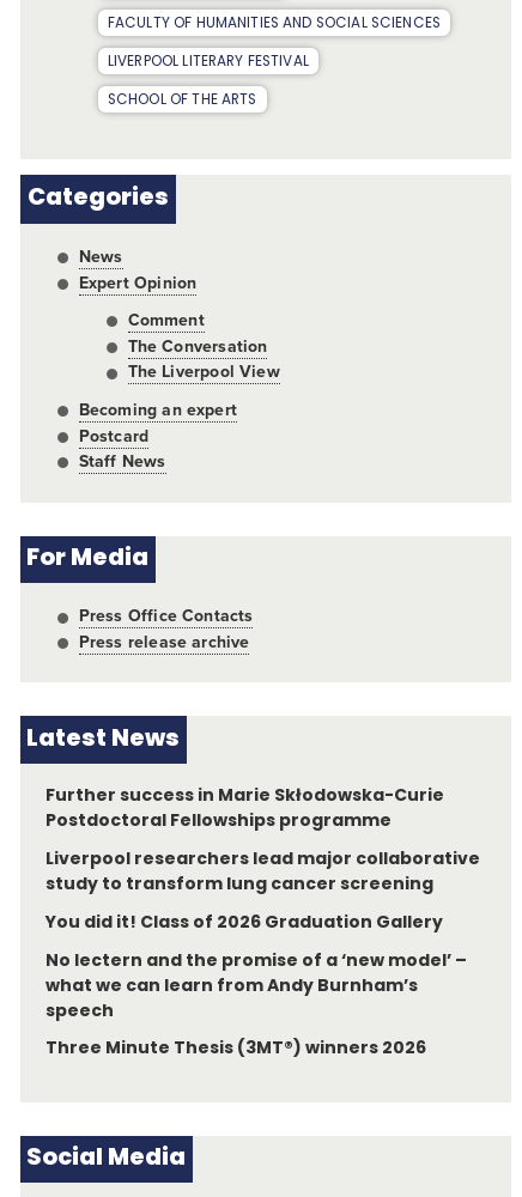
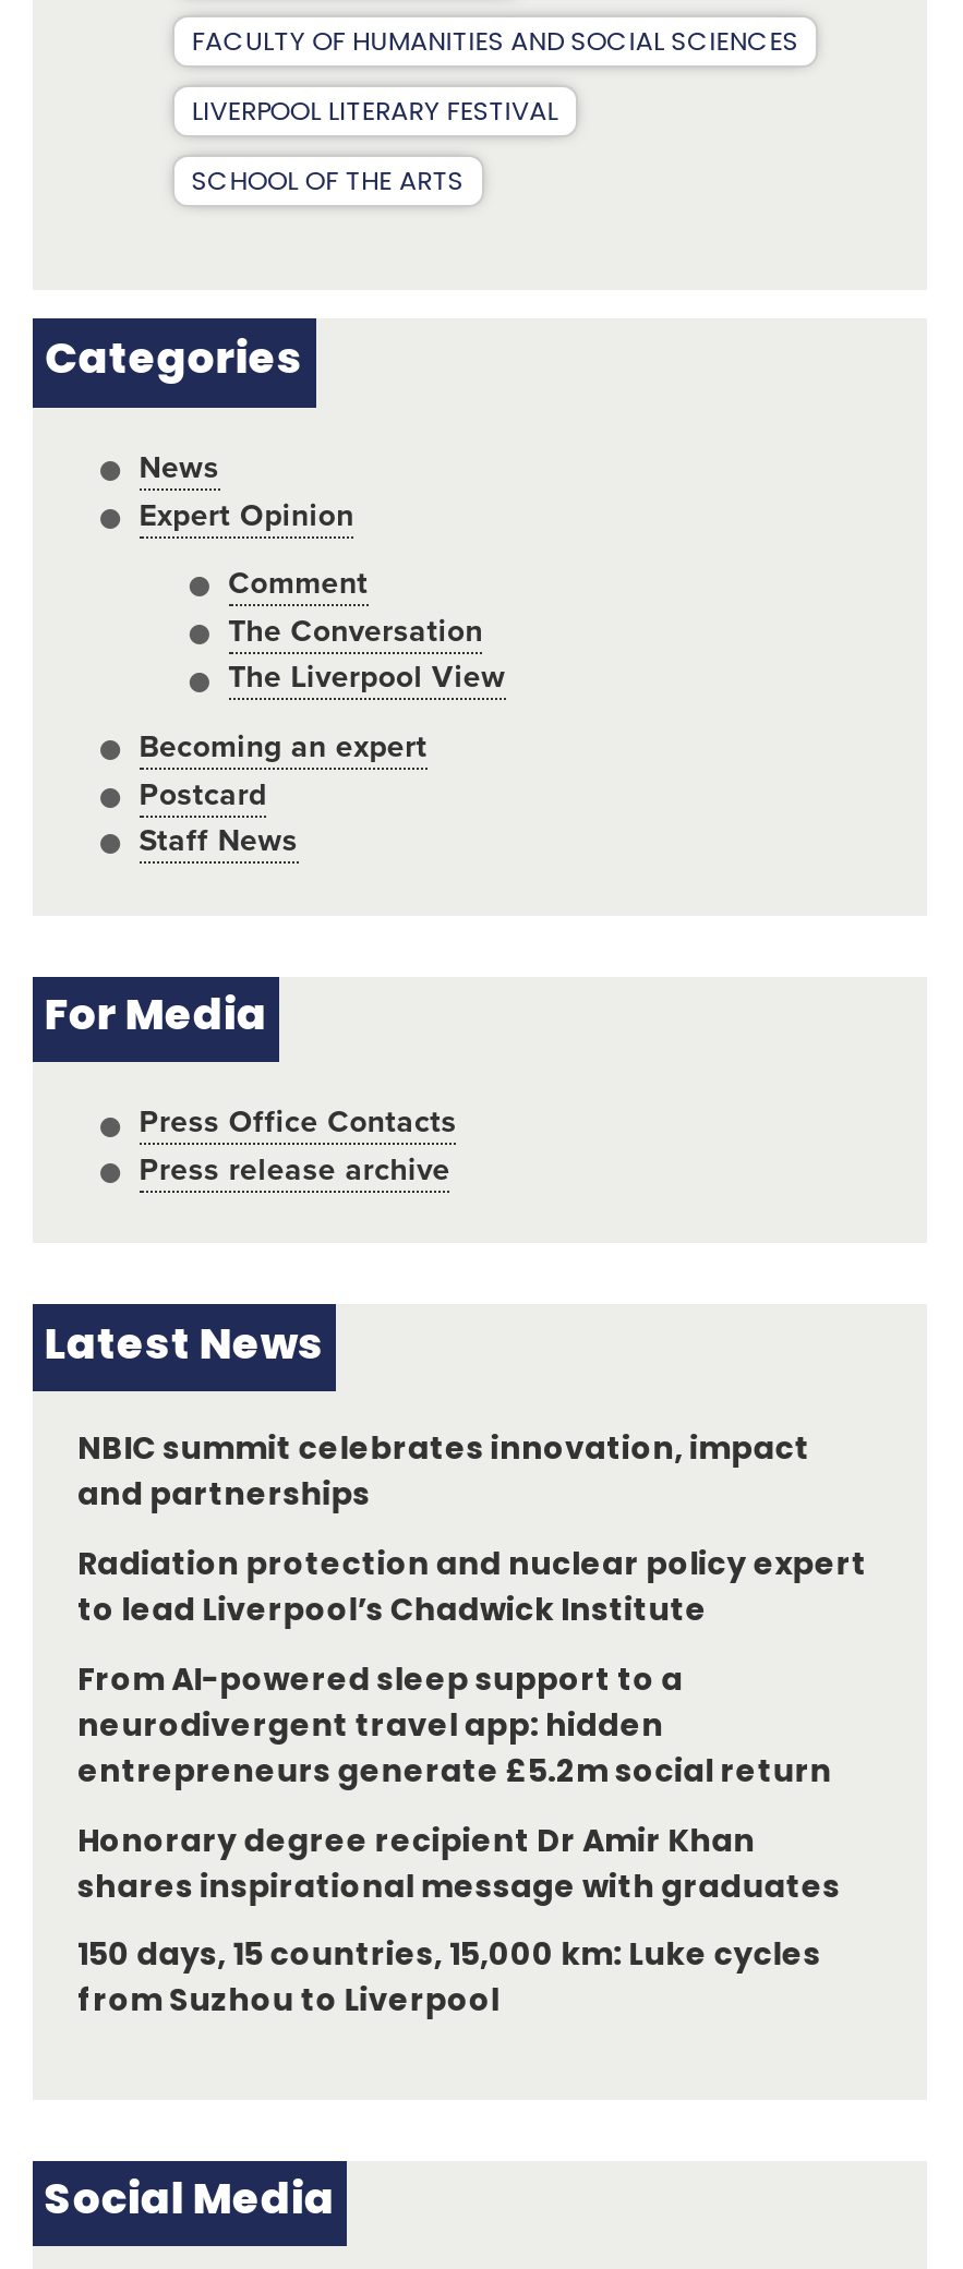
- Further success in Marie Skłodowska-Curie
- Postdoctoral Fellowships programme
+ NBIC summit celebrates innovation, impact
+ and partnerships

- Liverpool researchers lead major collaborative
- study to transform lung cancer screening
+ Radiation protection and nuclear policy expert
+ to lead Liverpool’s Chadwick Institute

- You did it! Class of 2026 Graduation Gallery
+ From AI-powered sleep support to a
+ neurodivergent travel app: hidden
+ entrepreneurs generate £5.2m social return

- No lectern and the promise of a ‘new model’ –
- what we can learn from Andy Burnham’s
- speech
+ Honorary degree recipient Dr Amir Khan
+ shares inspirational message with graduates

- Three Minute Thesis (3MT®) winners 2026
+ 150 days, 15 countries, 15,000 km: Luke cycles
+ from Suzhou to Liverpool
